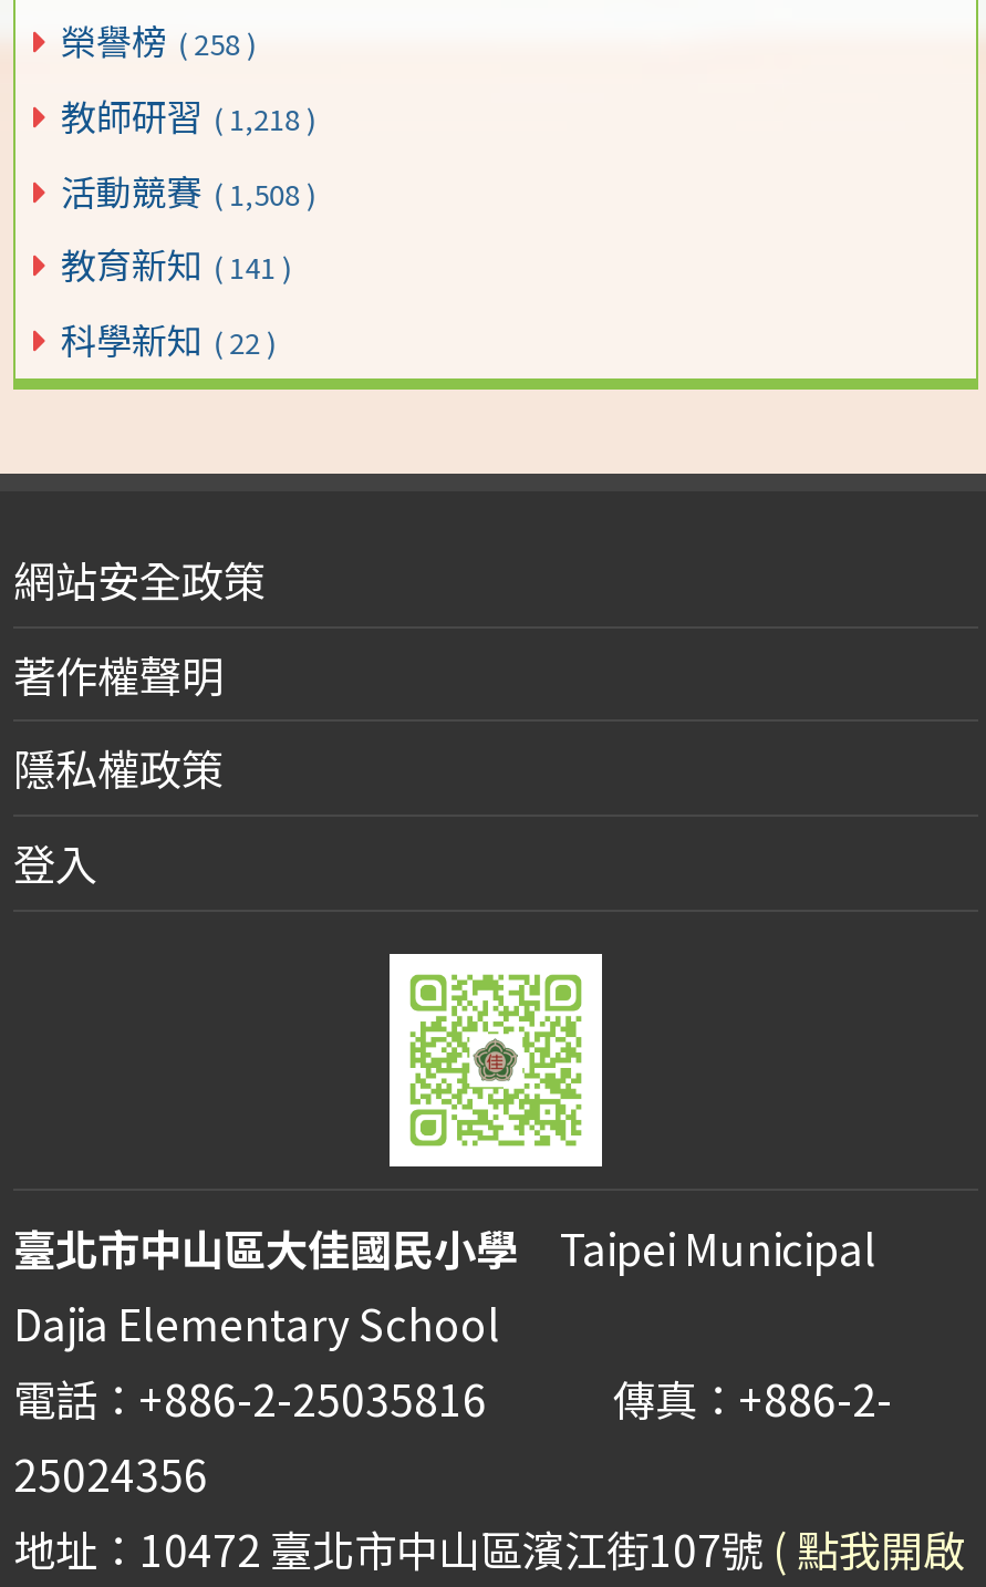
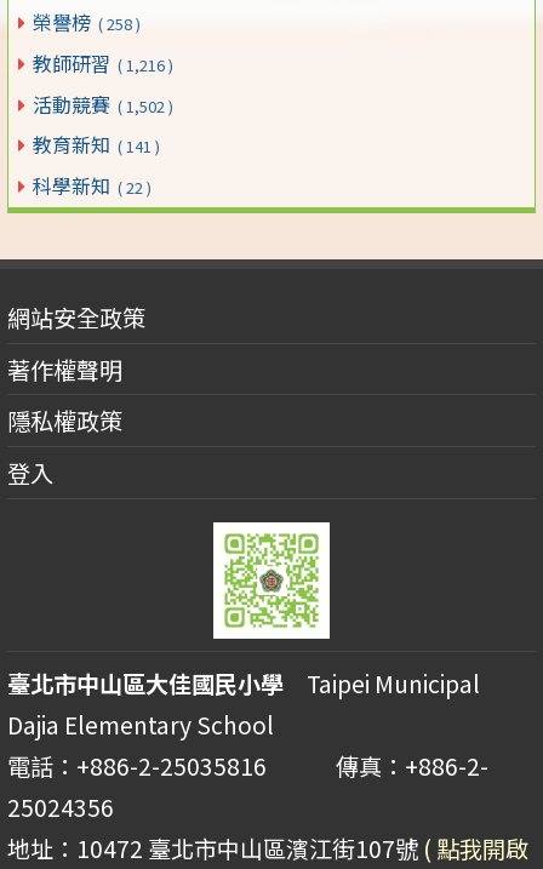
- 教師研習 ( 1,218 )
+ 教師研習 ( 1,216 )

- 活動競賽 ( 1,508 )
+ 活動競賽 ( 1,502 )
